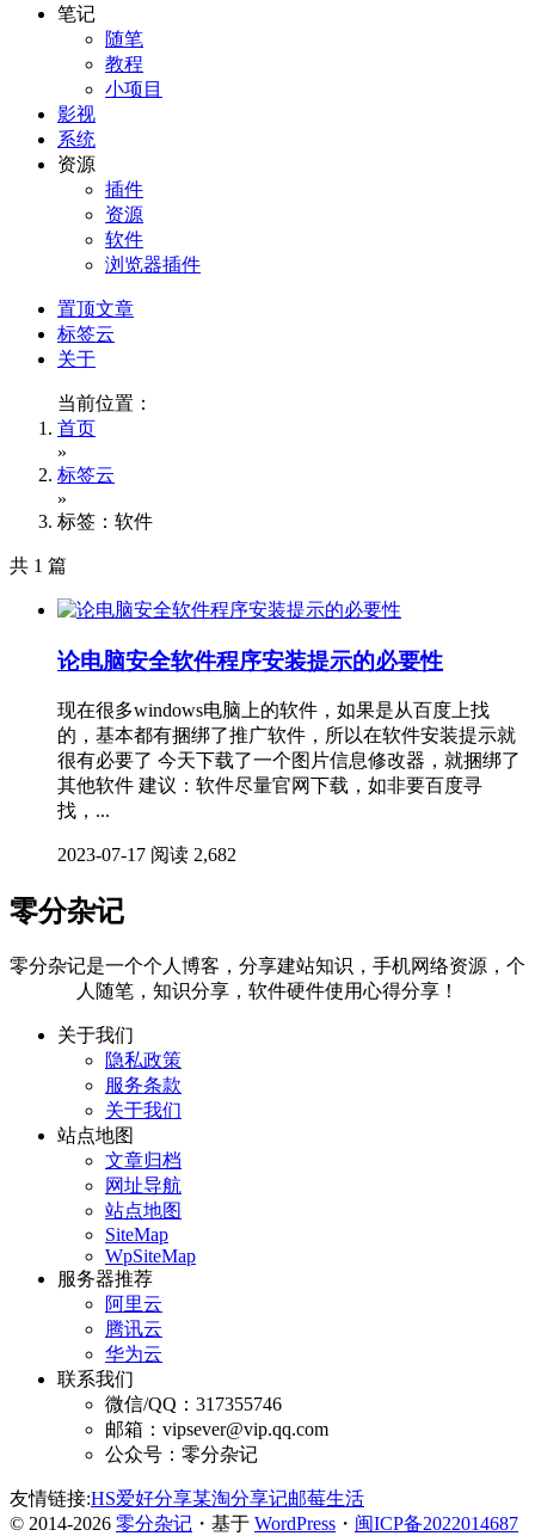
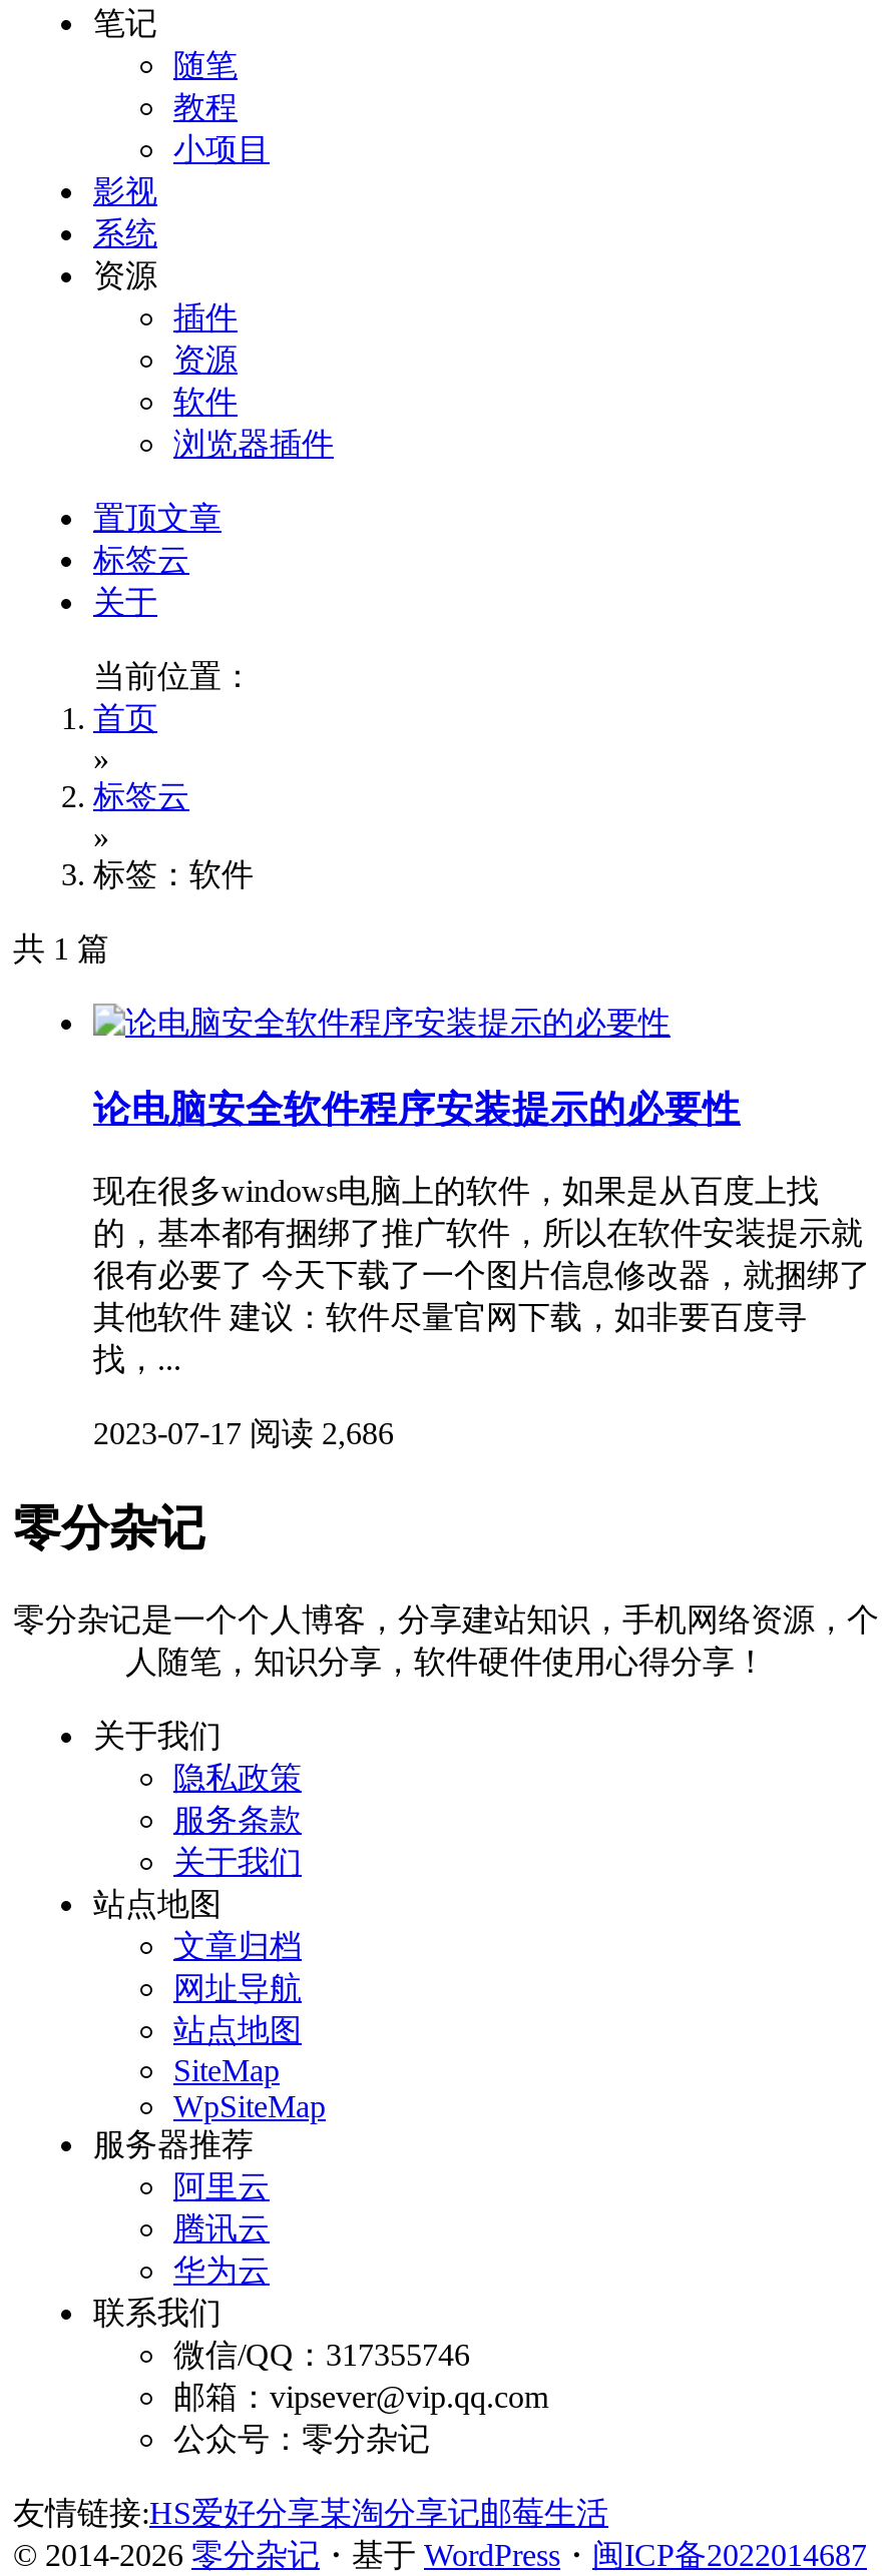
- 2023-07-17 阅读 2,682
+ 2023-07-17 阅读 2,686
